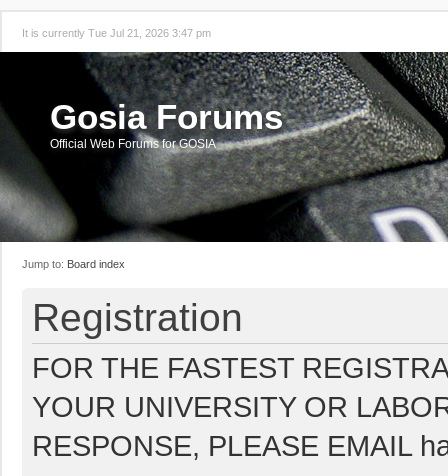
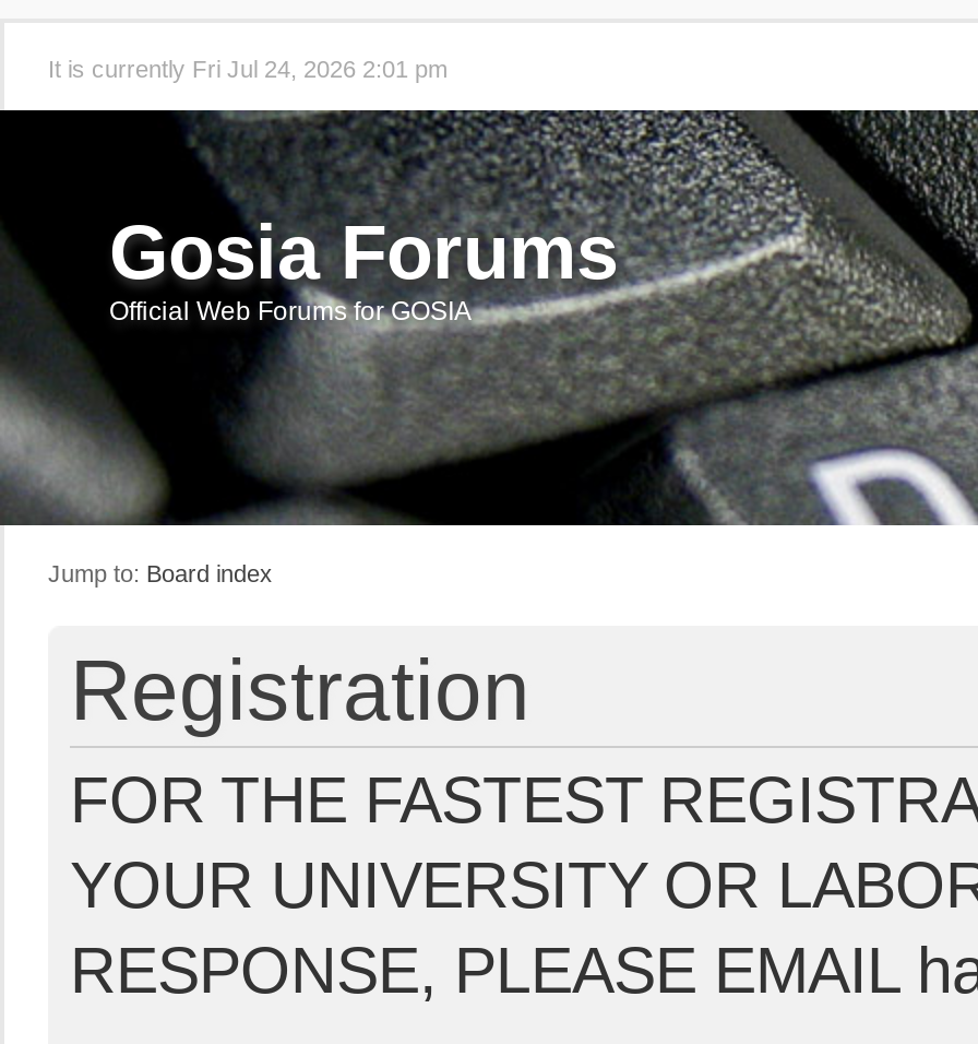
- It is currently Tue Jul 21, 2026 3:47 pm
+ It is currently Fri Jul 24, 2026 2:01 pm
